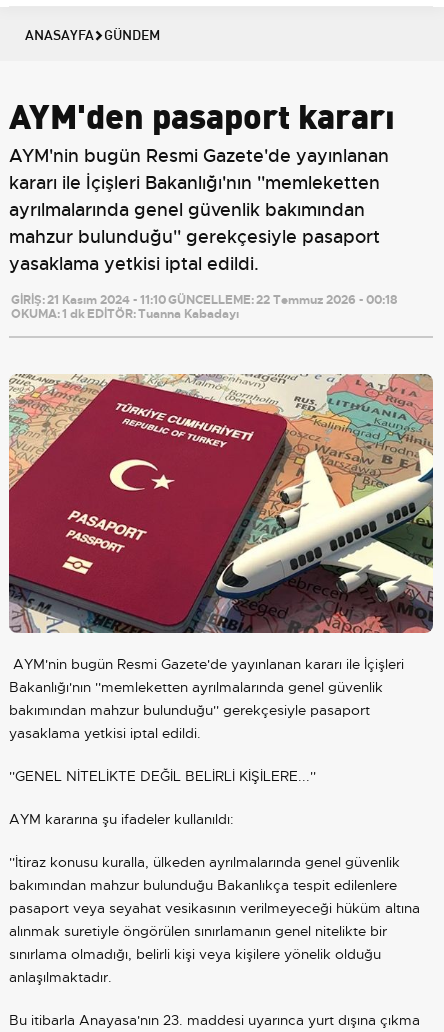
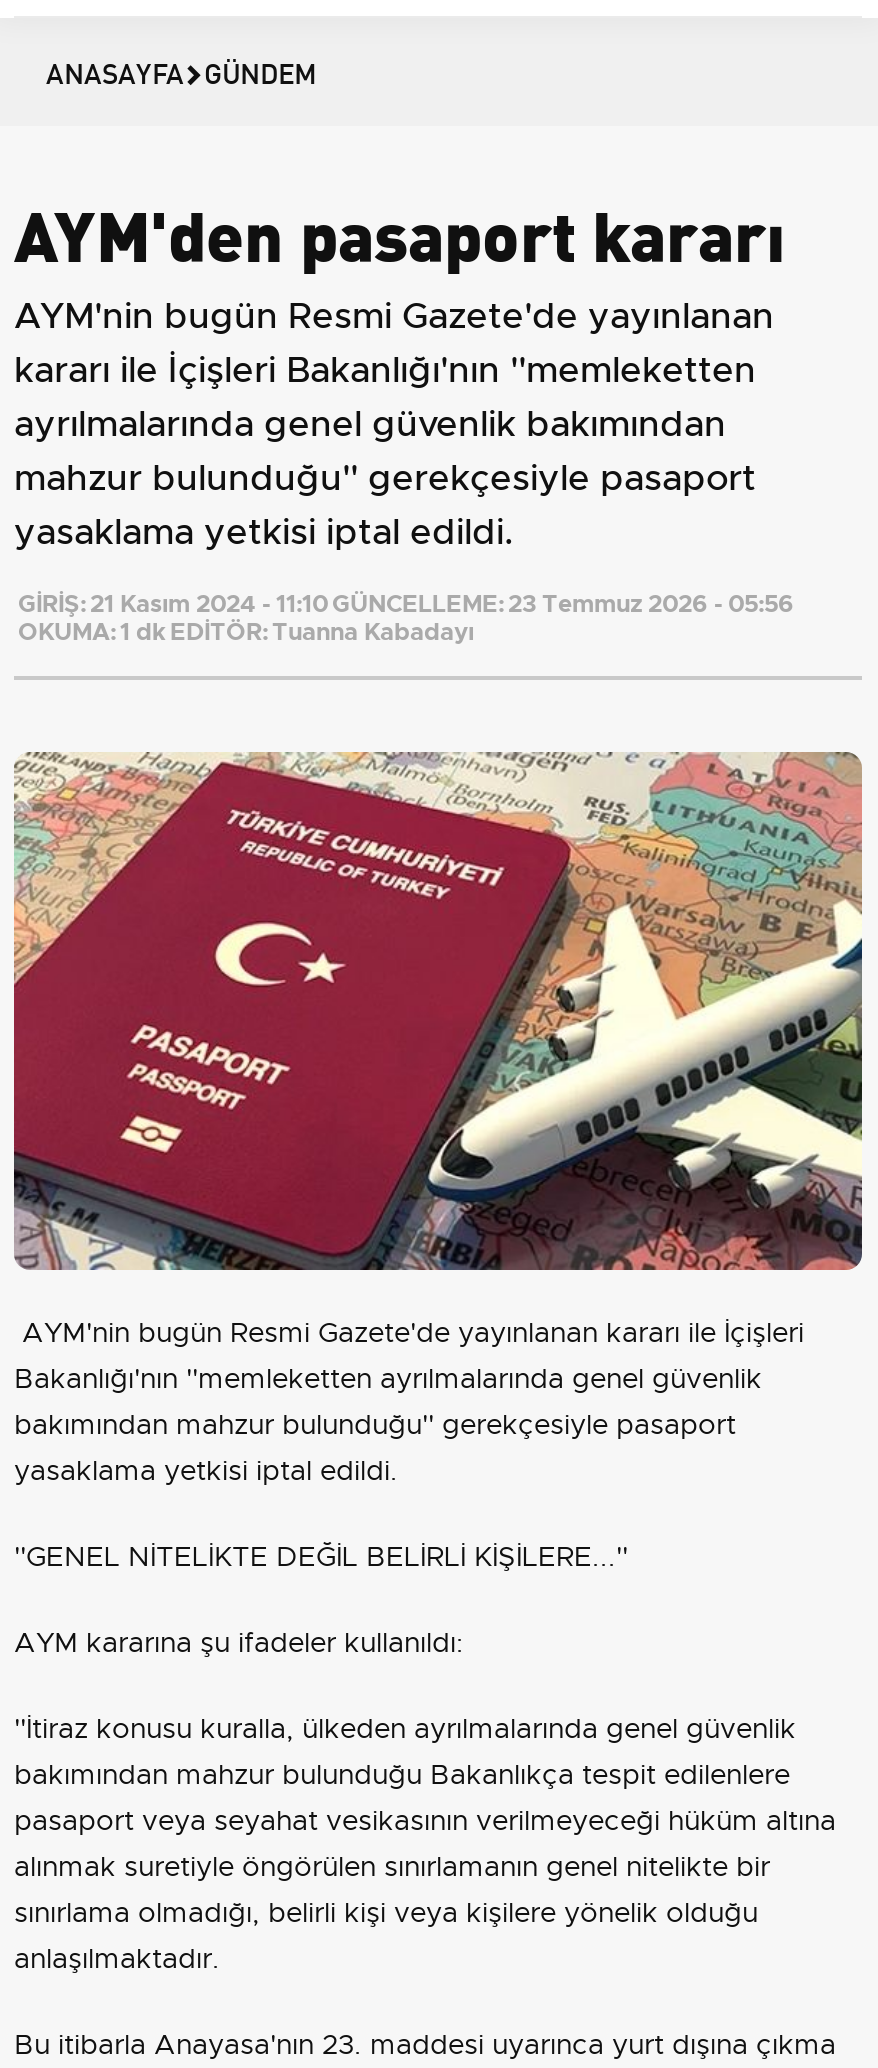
- GİRİŞ: 21 Kasım 2024 - 11:10 GÜNCELLEME: 22 Temmuz 2026 - 00:18
+ GİRİŞ: 21 Kasım 2024 - 11:10 GÜNCELLEME: 23 Temmuz 2026 - 05:56
